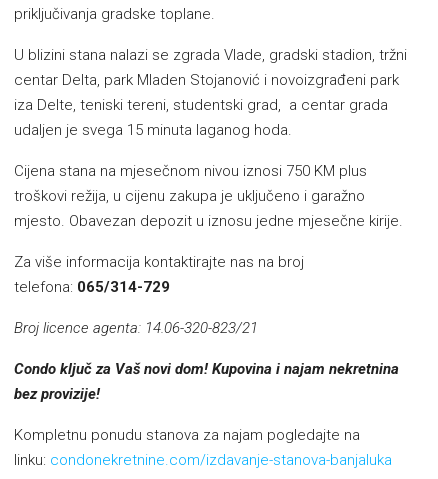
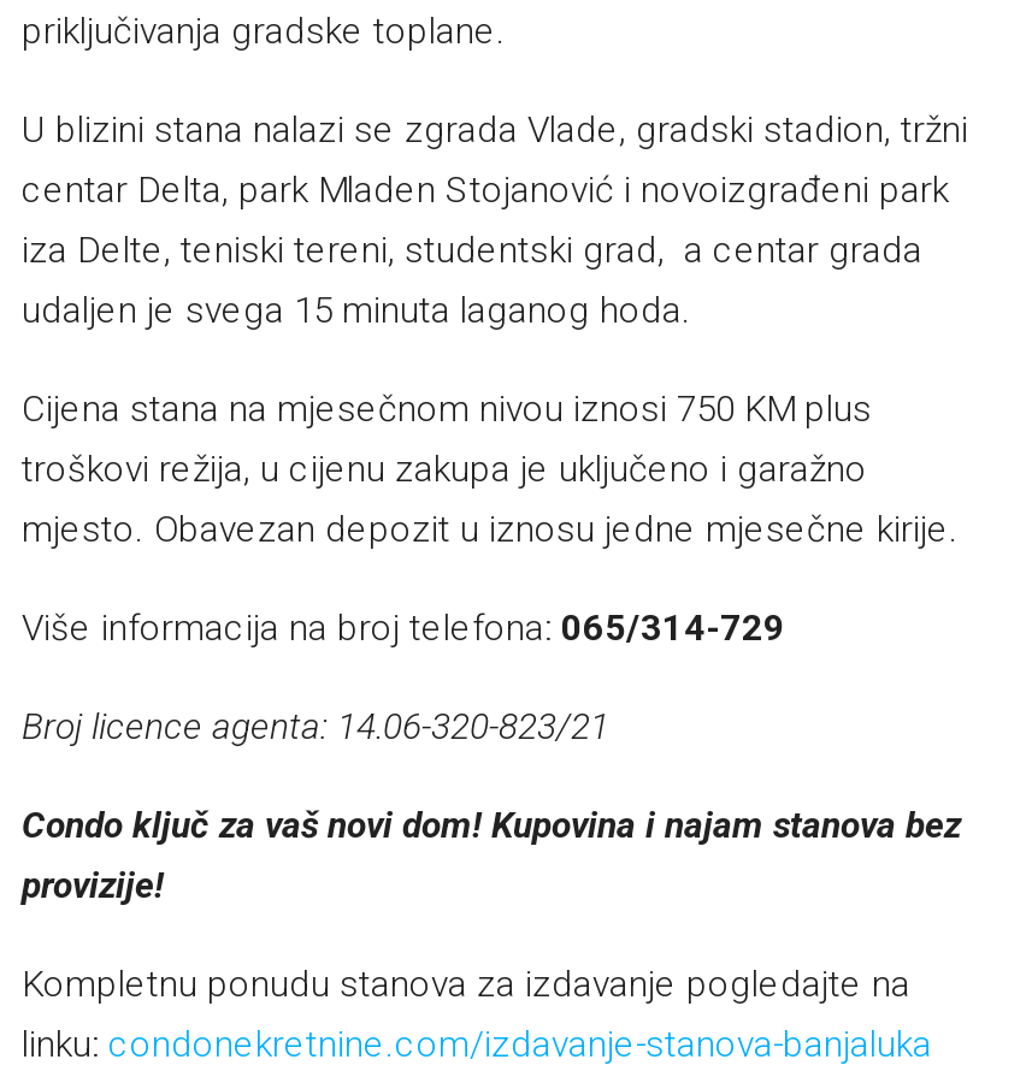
- Za više informacija kontaktirajte nas na broj
- telefona: 065/314-729
+ Više informacija na broj telefona: 065/314-729

- Condo ključ za Vaš novi dom! Kupovina i najam nekretnina
- bez provizije!
+ Condo ključ za vaš novi dom! Kupovina i najam stanova bez
+ provizije!

- Kompletnu ponudu stanova za najam pogledajte na
+ Kompletnu ponudu stanova za izdavanje pogledajte na
